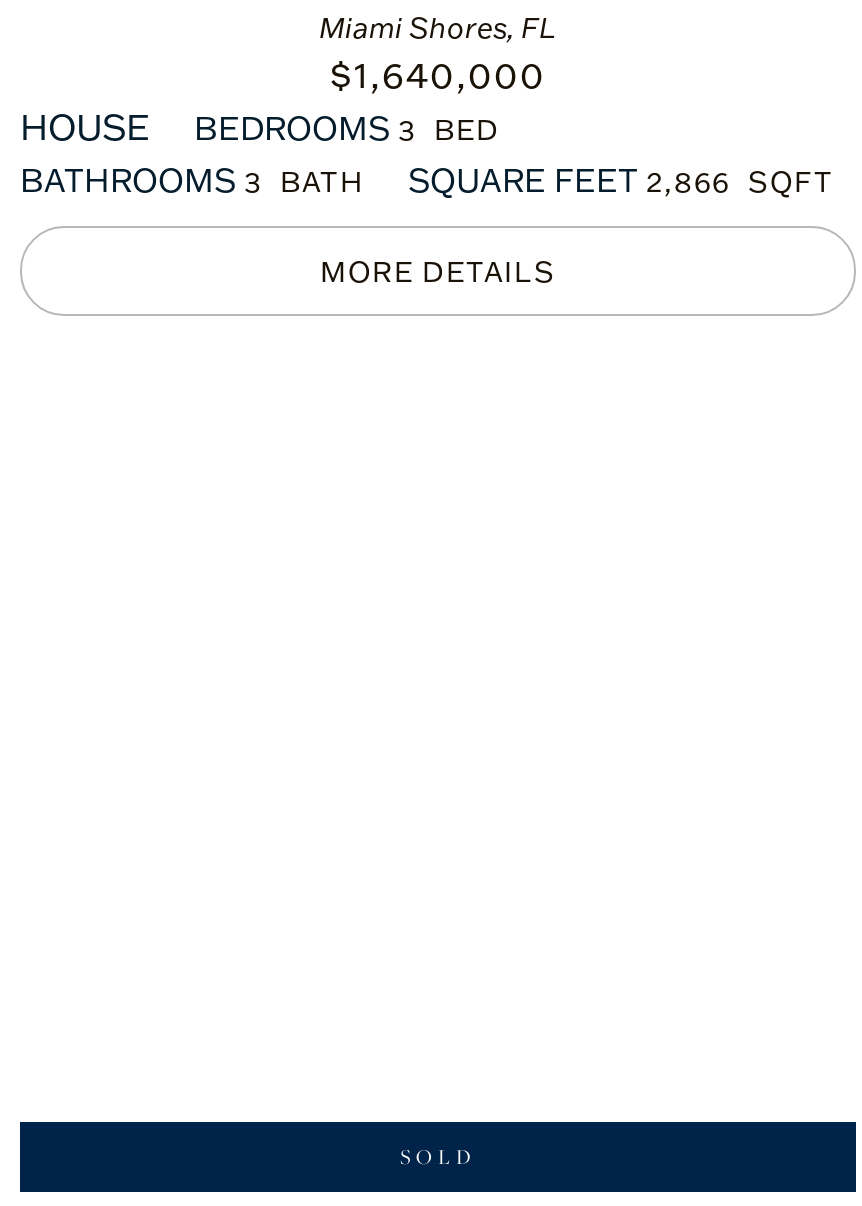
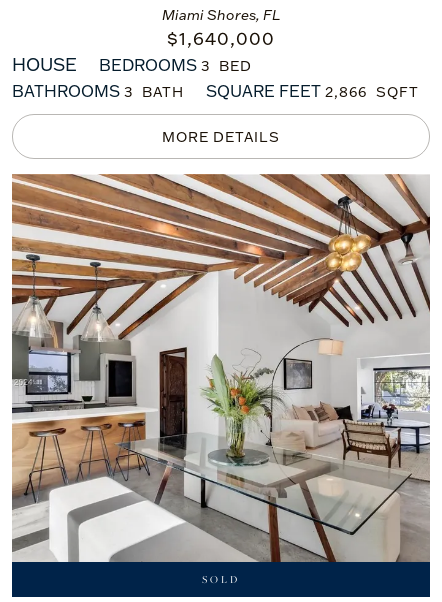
+ [image]
